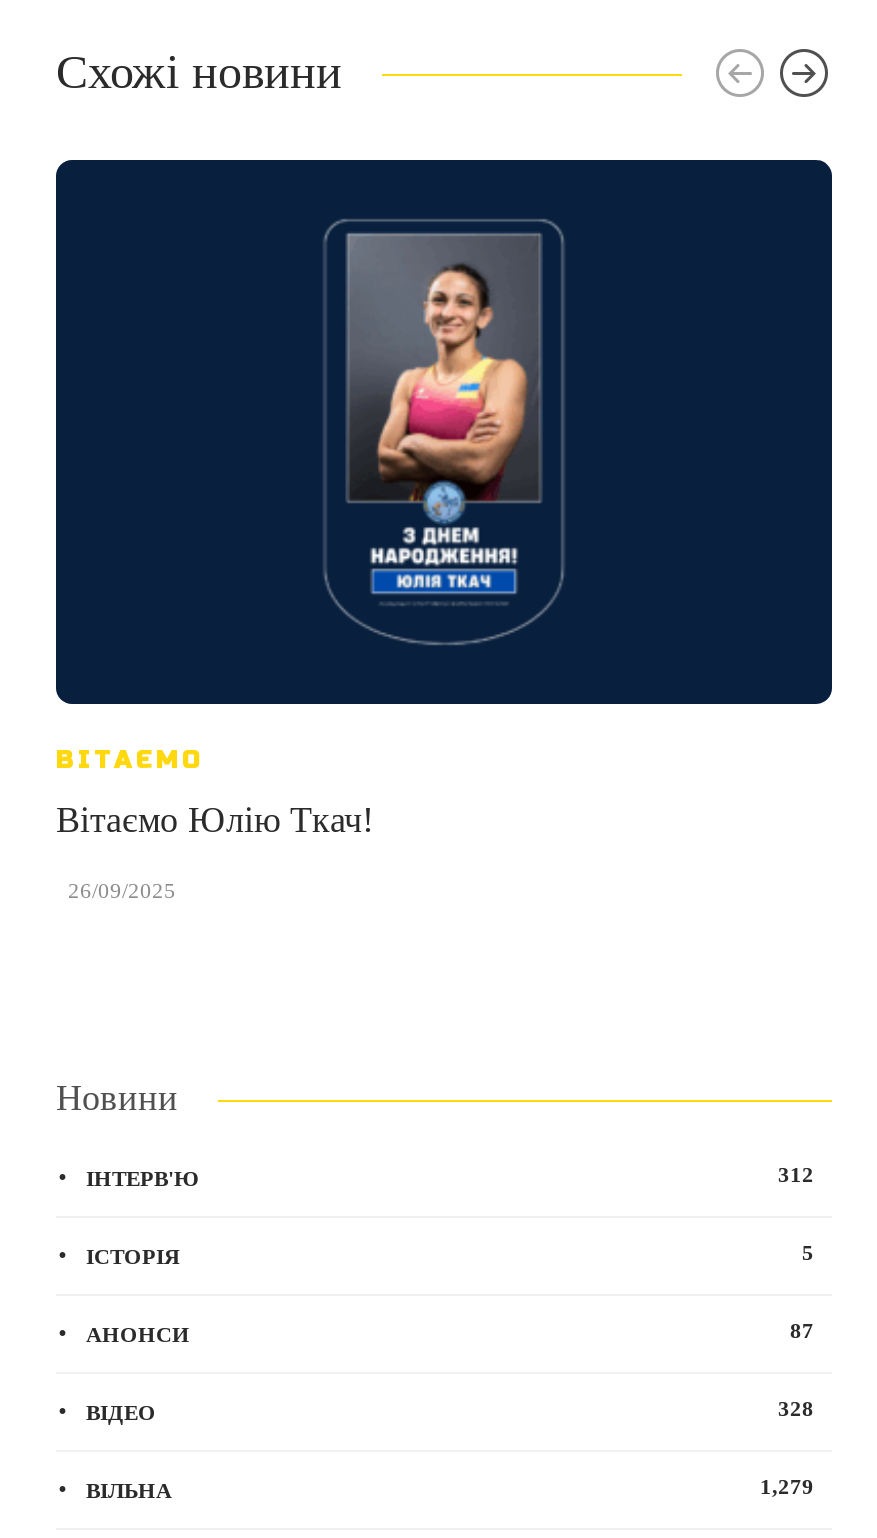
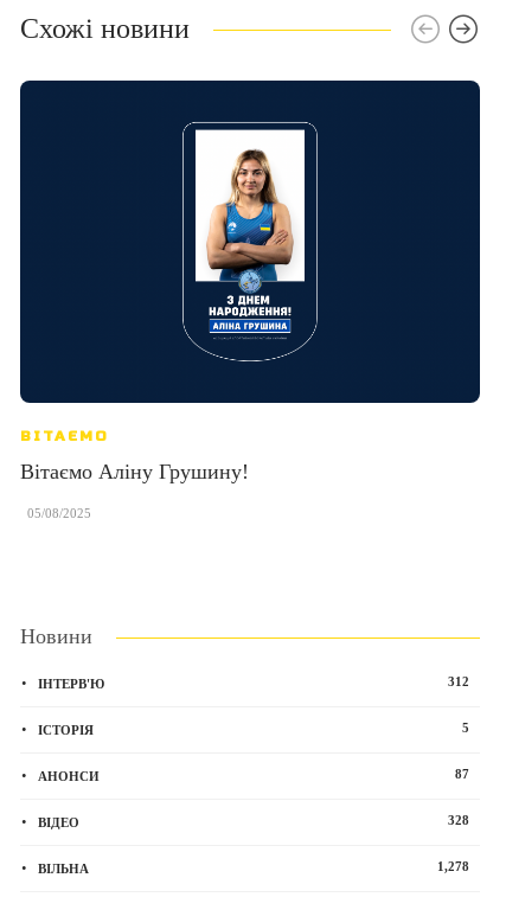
- [image]
+ [image]

- Вітаємо Юлію Ткач!
+ Вітаємо Аліну Грушину!

- , 26/09/2025
+ , 05/08/2025

- 1,279
+ 1,278
